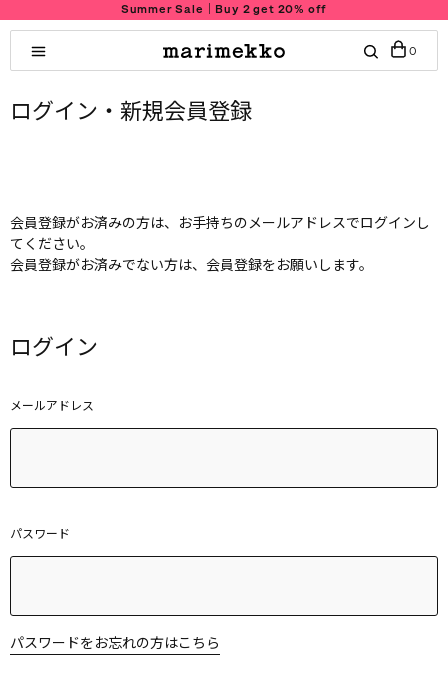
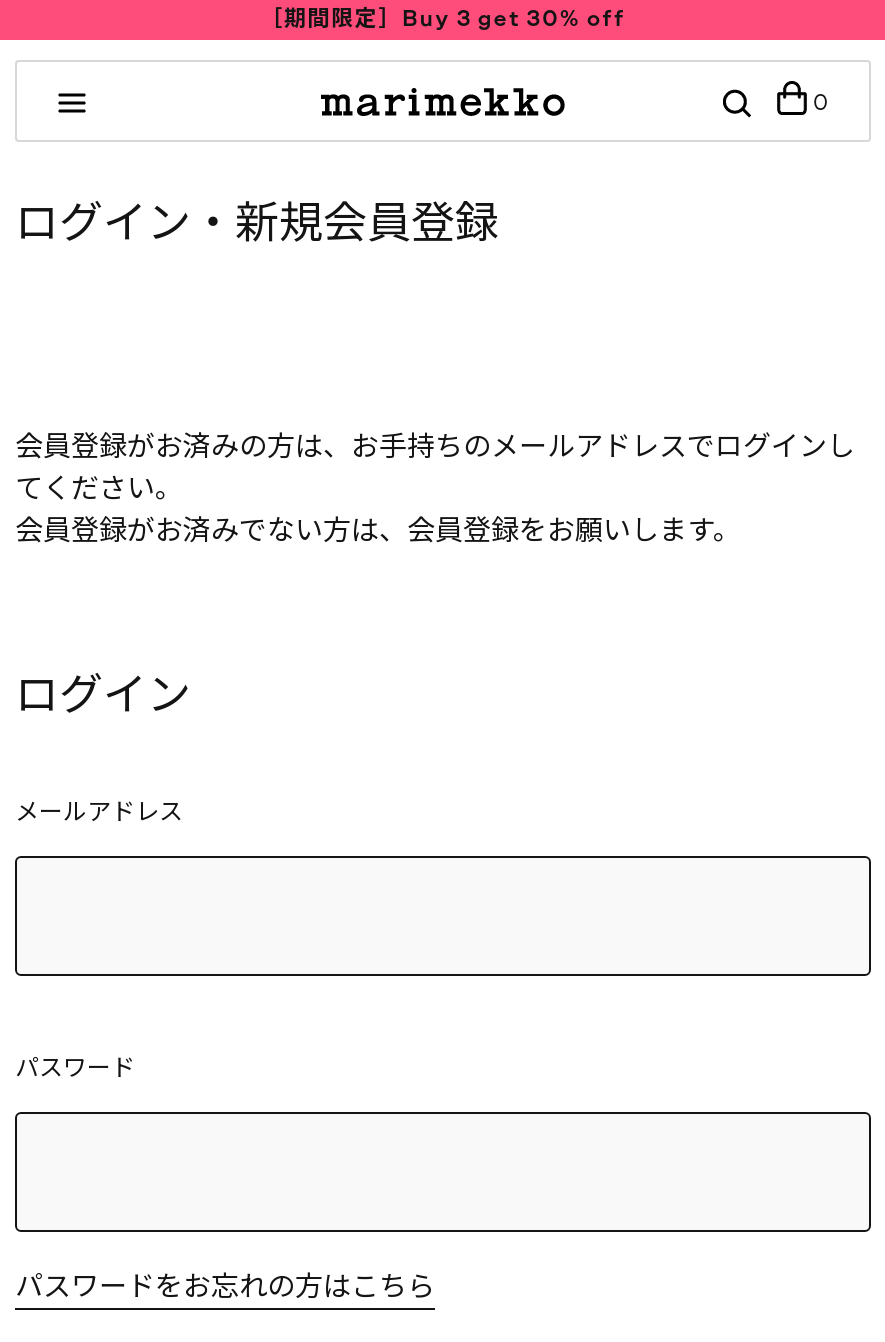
- Summer Sale｜Buy 2 get 20% off
+ ［期間限定］Buy 3 get 30% off
